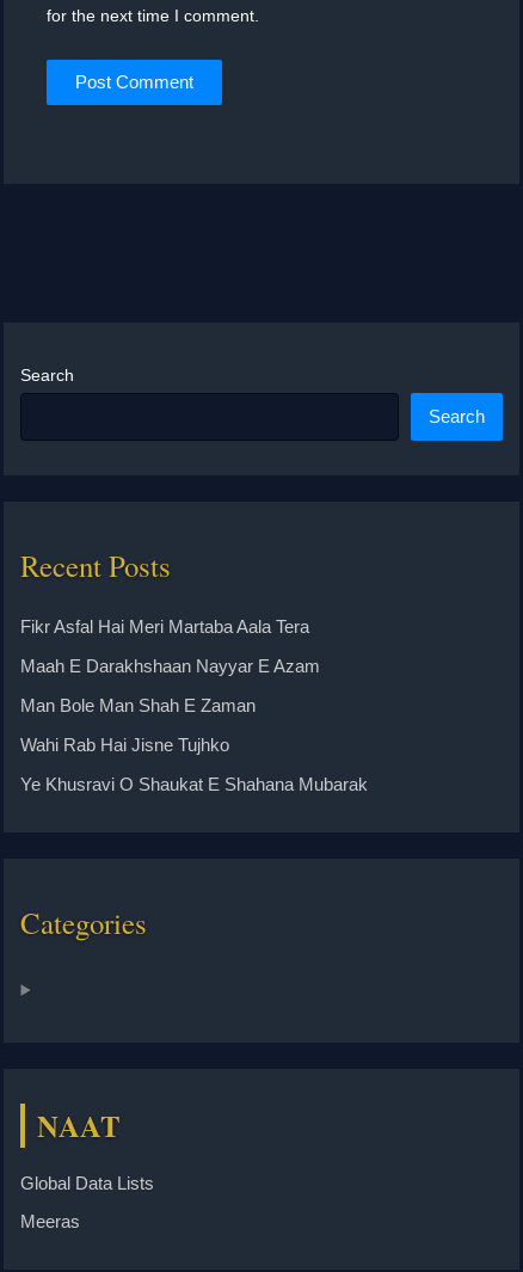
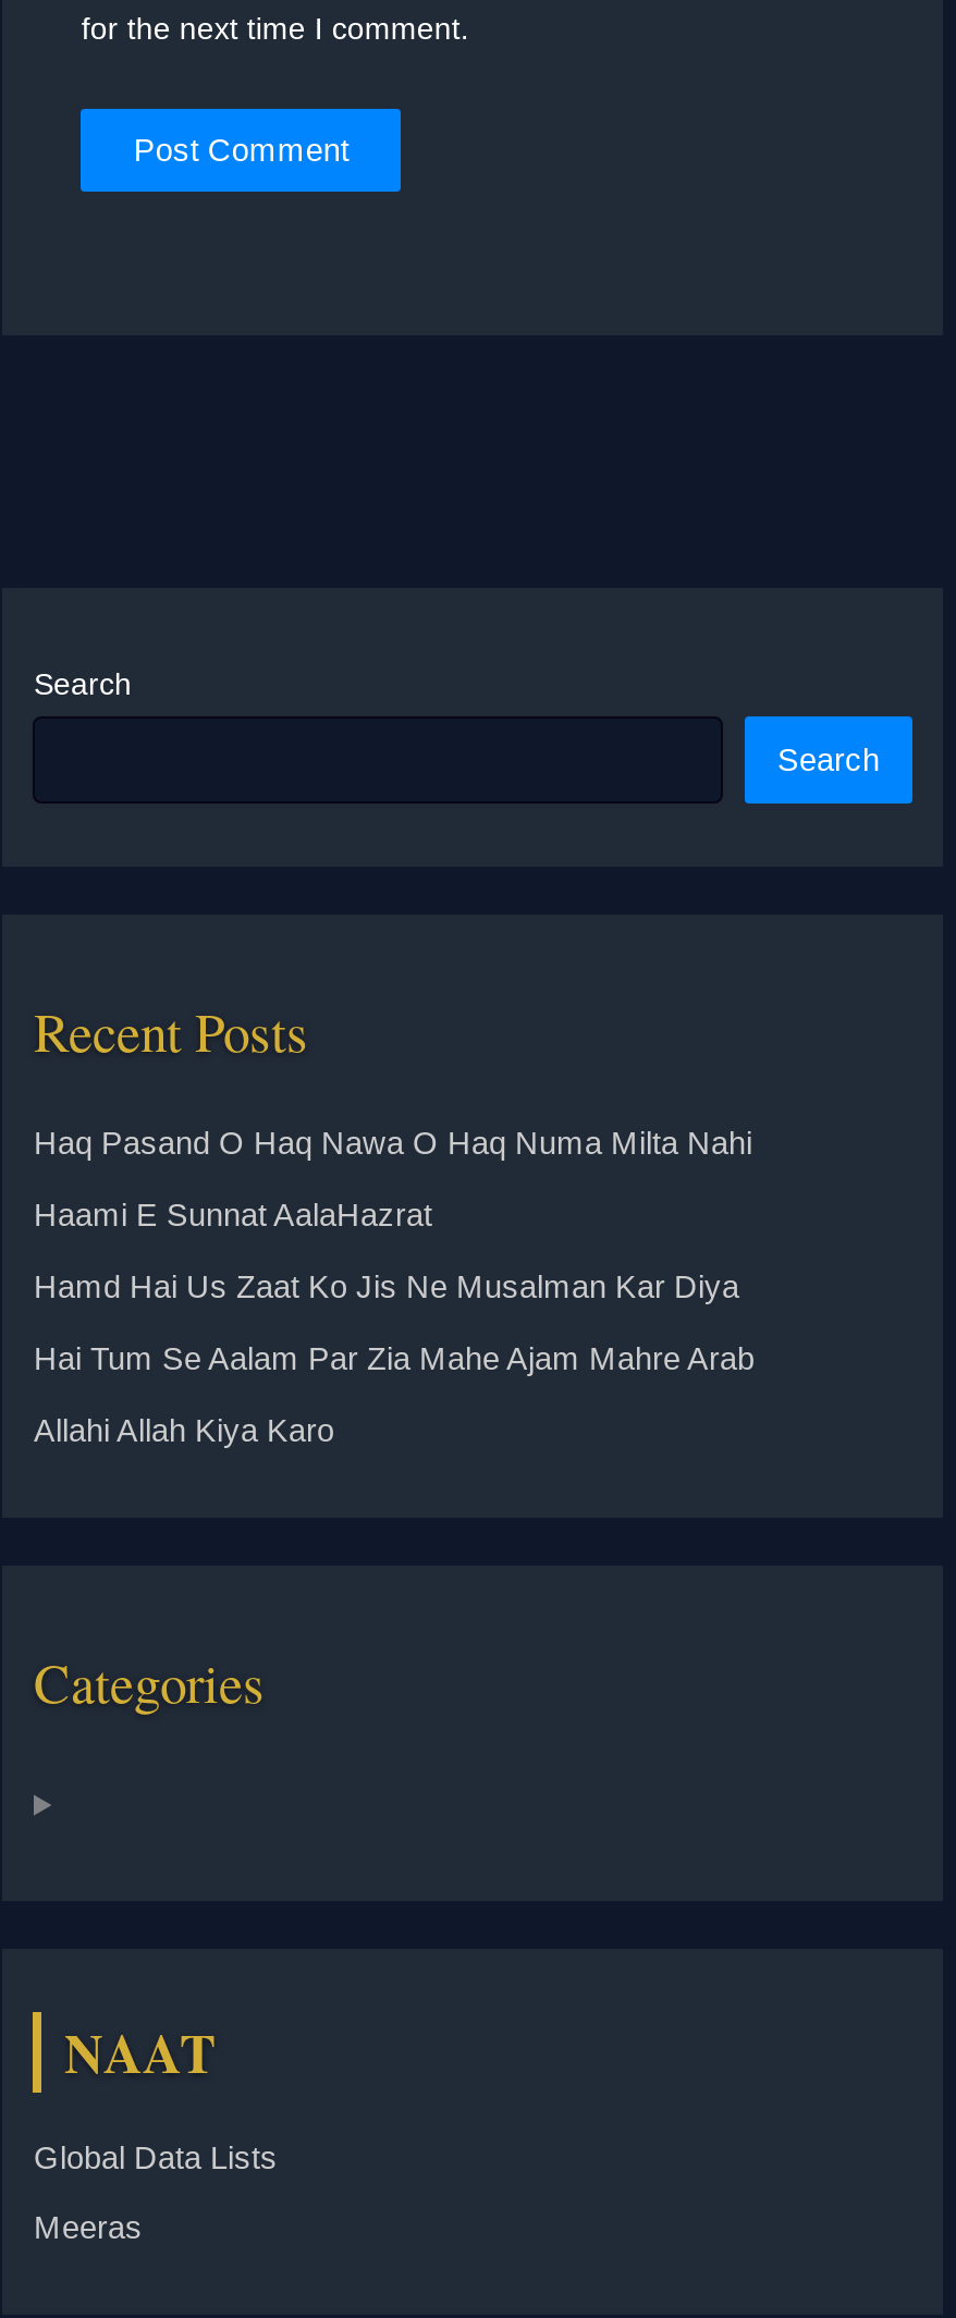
- Fikr Asfal Hai Meri Martaba Aala Tera
+ Haq Pasand O Haq Nawa O Haq Numa Milta Nahi

- Maah E Darakhshaan Nayyar E Azam
+ Haami E Sunnat AalaHazrat

- Man Bole Man Shah E Zaman
+ Hamd Hai Us Zaat Ko Jis Ne Musalman Kar Diya

- Wahi Rab Hai Jisne Tujhko
+ Hai Tum Se Aalam Par Zia Mahe Ajam Mahre Arab

- Ye Khusravi O Shaukat E Shahana Mubarak
+ Allahi Allah Kiya Karo
